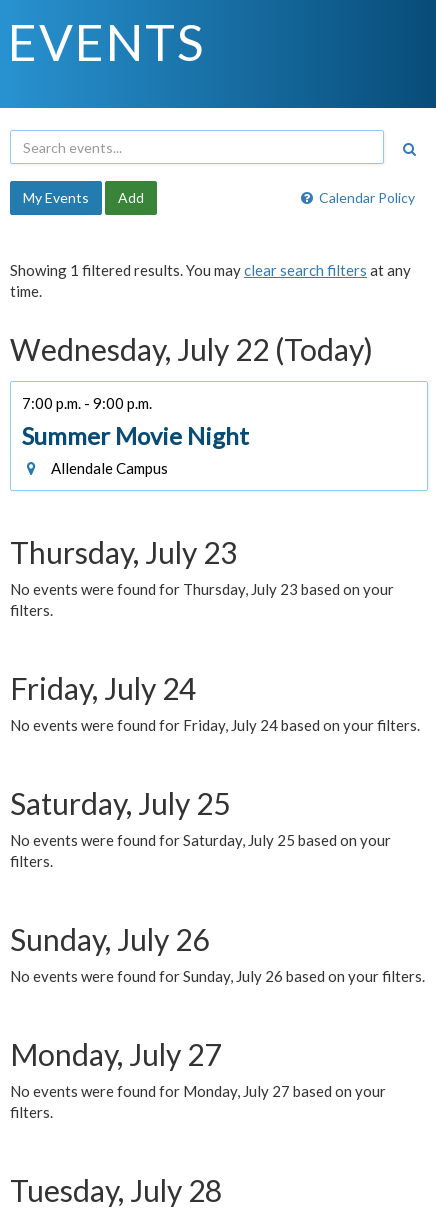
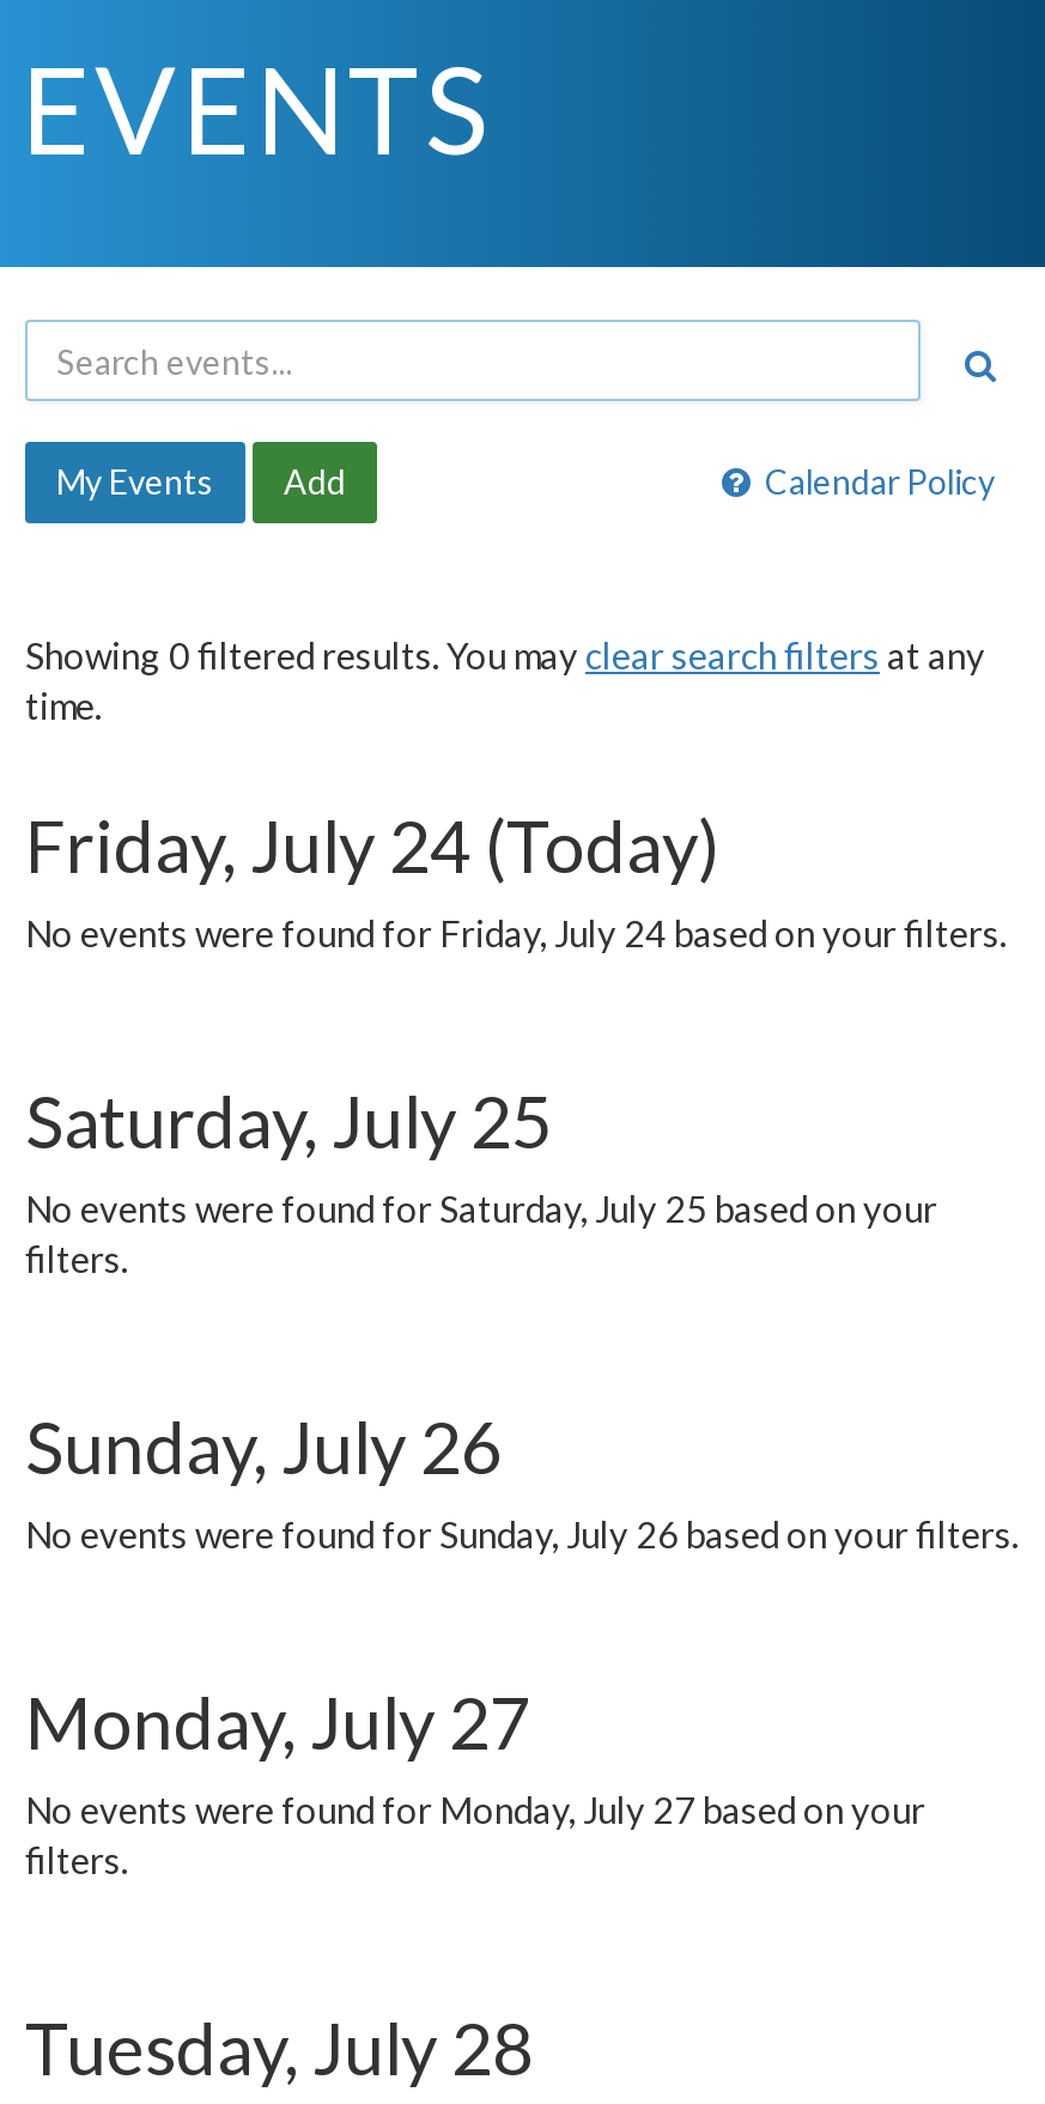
- Showing 1 filtered results. You may clear search filters at any
+ Showing 0 filtered results. You may clear search filters at any

- Wednesday, July 22 (Today)
- 7:00 p.m. - 9:00 p.m.
- Summer Movie Night
- Allendale Campus
- Thursday, July 23
- No events were found for Thursday, July 23 based on your
- filters.
- Friday, July 24
+ Friday, July 24 (Today)
